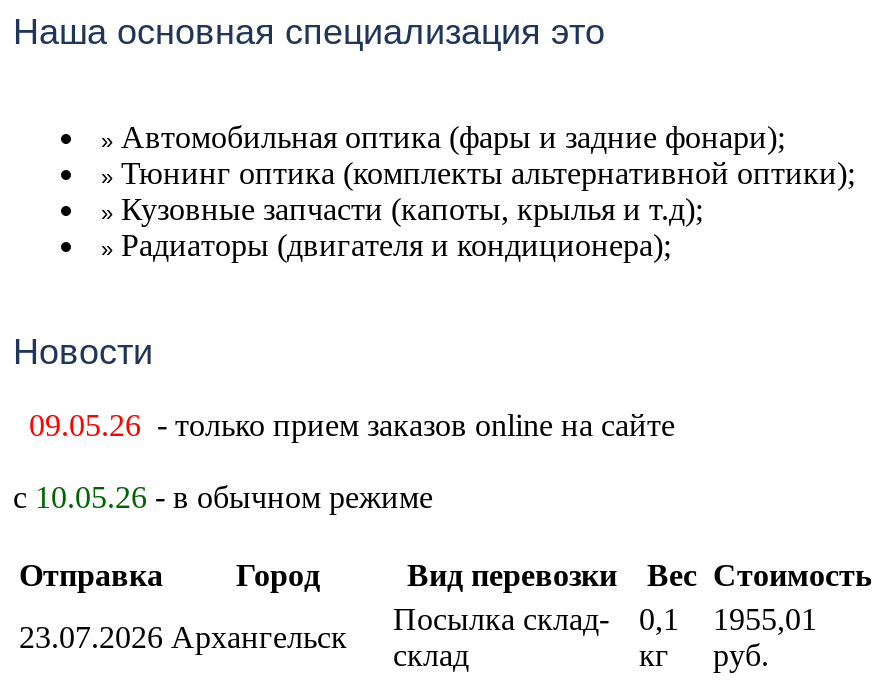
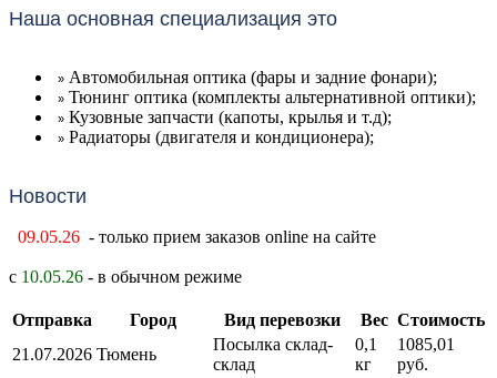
- Посылка склад- 0,1 1955,01
+ Посылка склад- 0,1 1085,01

- 23.07.2026 Архангельск
+ 21.07.2026 Тюмень
